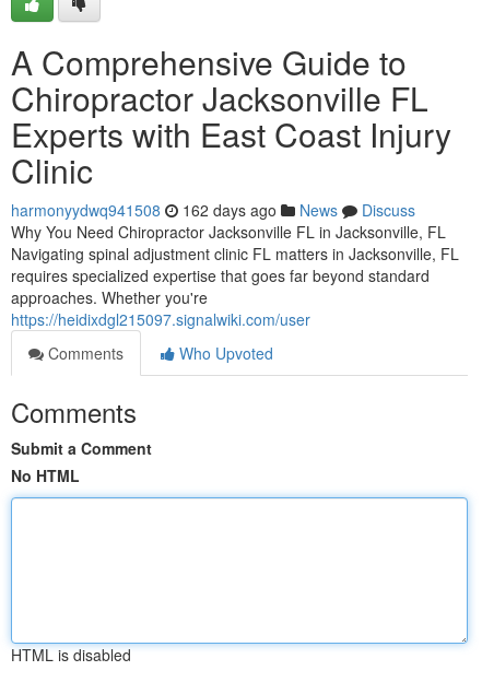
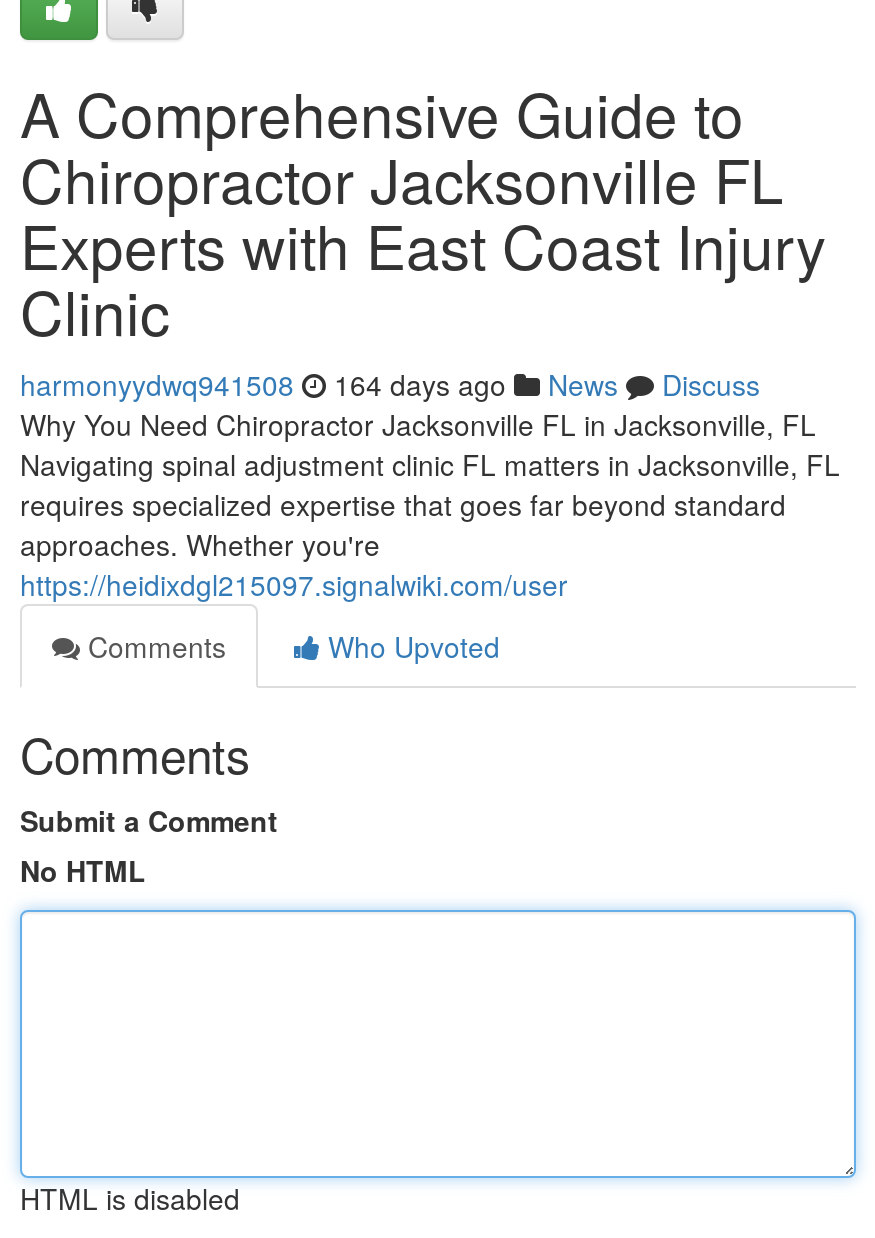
- harmonyydwq941508 162 days ago News Discuss
+ harmonyydwq941508 164 days ago News Discuss
